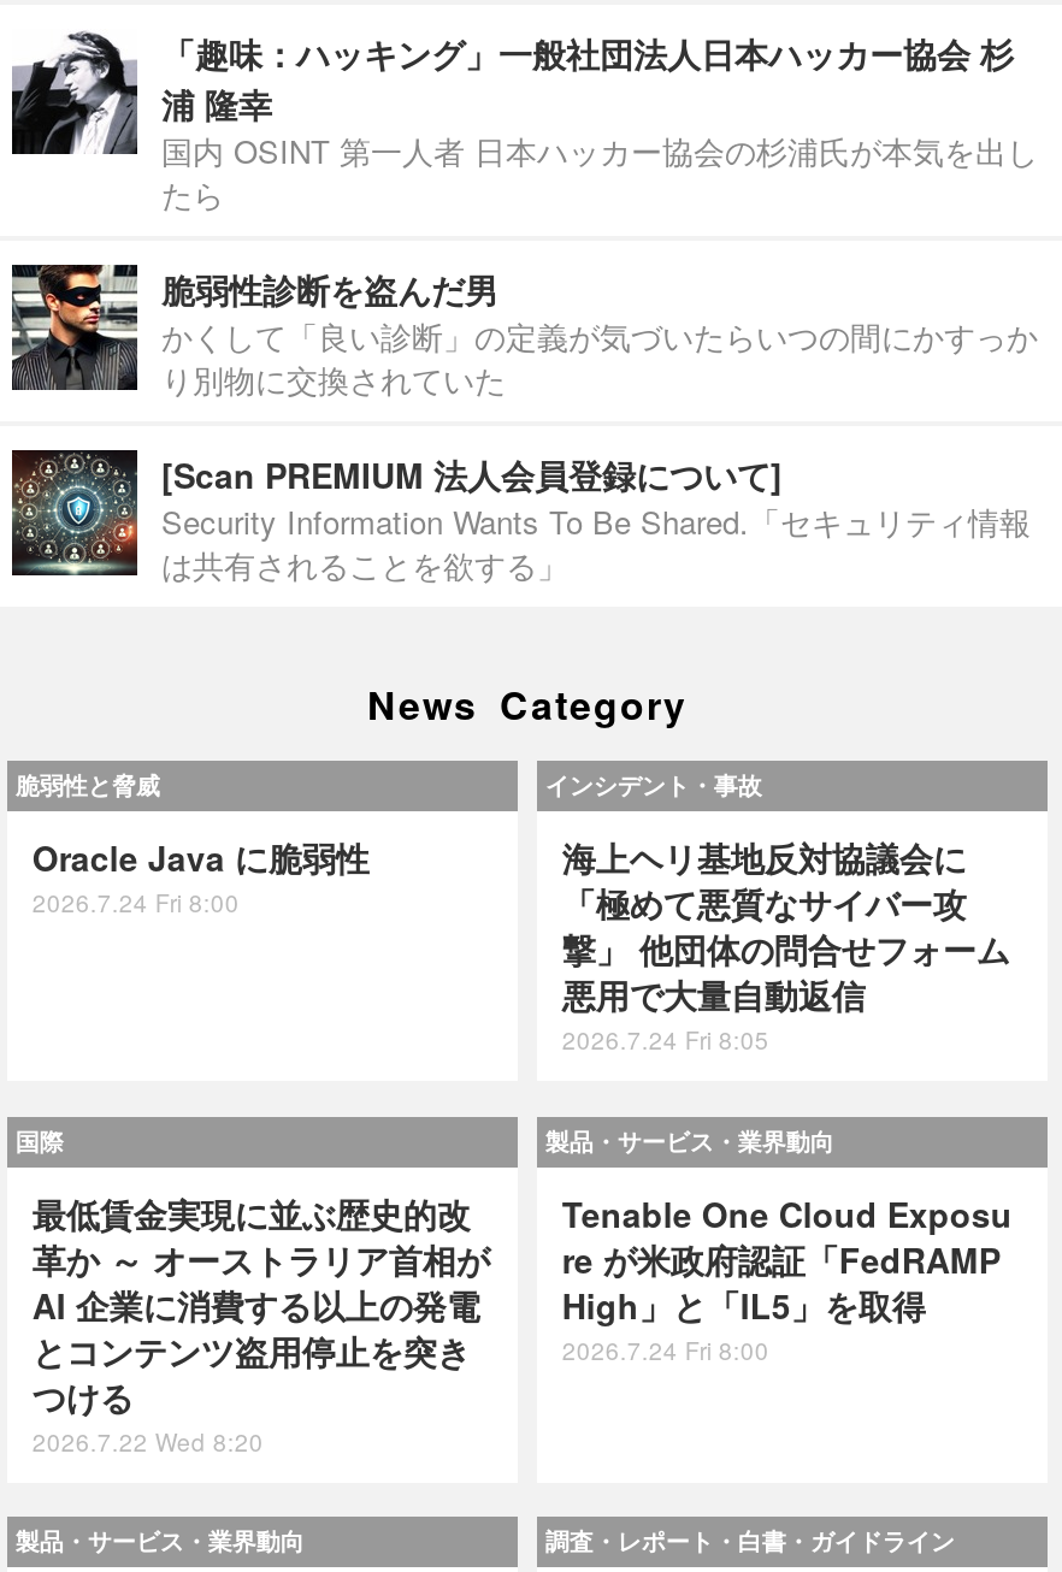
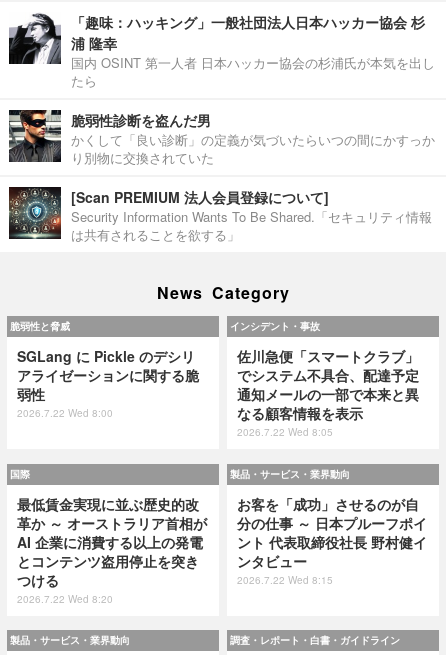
- Oracle Java に脆弱性
- 2026.7.24 Fri 8:00
+ SGLang に Pickle のデシリ
+ アライゼーションに関する脆
+ 弱性
+ 2026.7.22 Wed 8:00

- 海上ヘリ基地反対協議会に
- 「極めて悪質なサイバー攻
- 撃」 他団体の問合せフォーム
- 悪用で大量自動返信
- 2026.7.24 Fri 8:05
+ 佐川急便「スマートクラブ」
+ でシステム不具合、配達予定
+ 通知メールの一部で本来と異
+ なる顧客情報を表示
+ 2026.7.22 Wed 8:05

- Tenable One Cloud Exposu
- re が米政府認証「FedRAMP
- High」と「IL5」を取得
- 2026.7.24 Fri 8:00
+ お客を「成功」させるのが自
+ 分の仕事 ～ 日本プルーフポイ
+ ント 代表取締役社長 野村健イ
+ ンタビュー
+ 2026.7.22 Wed 8:15
